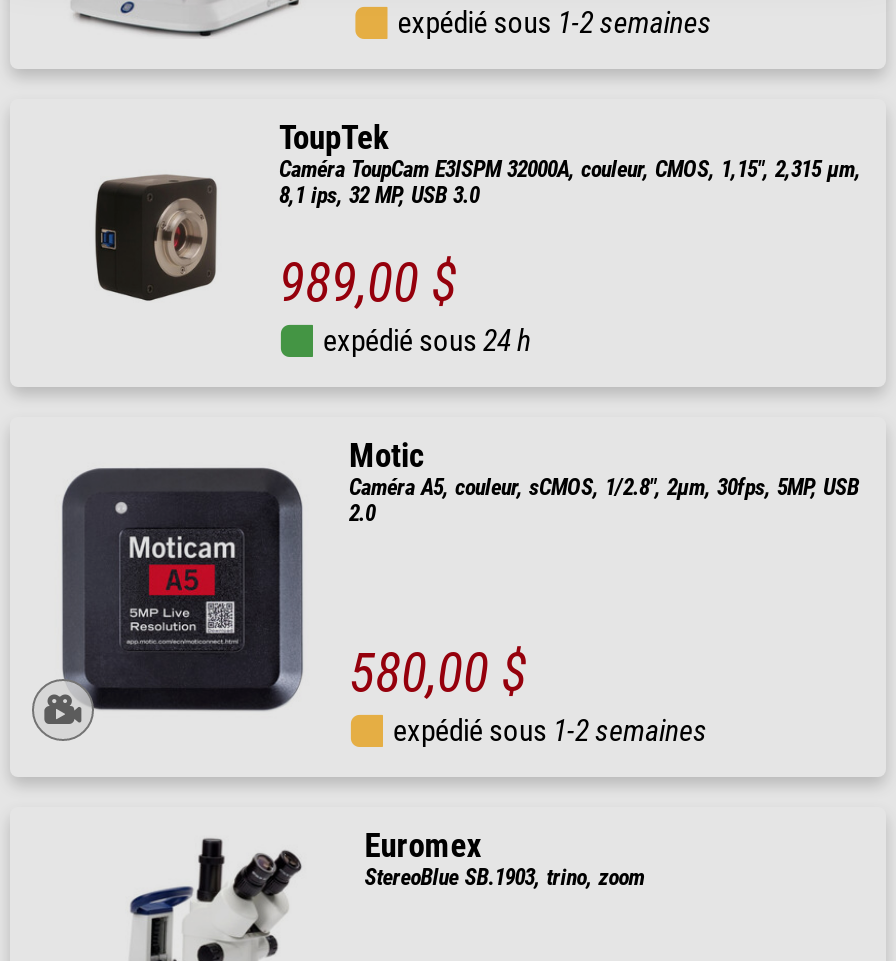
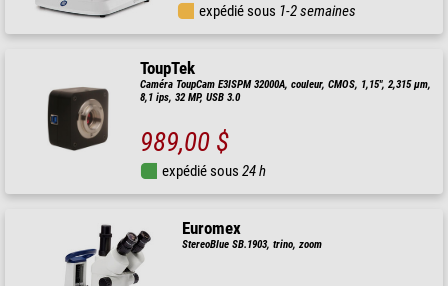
- [image]
- Motic
- Caméra A5, couleur, sCMOS, 1/2.8", 2µm, 30fps, 5MP, USB
- 2.0
- 580,00 $
- expédié sous 1-2 semaines
